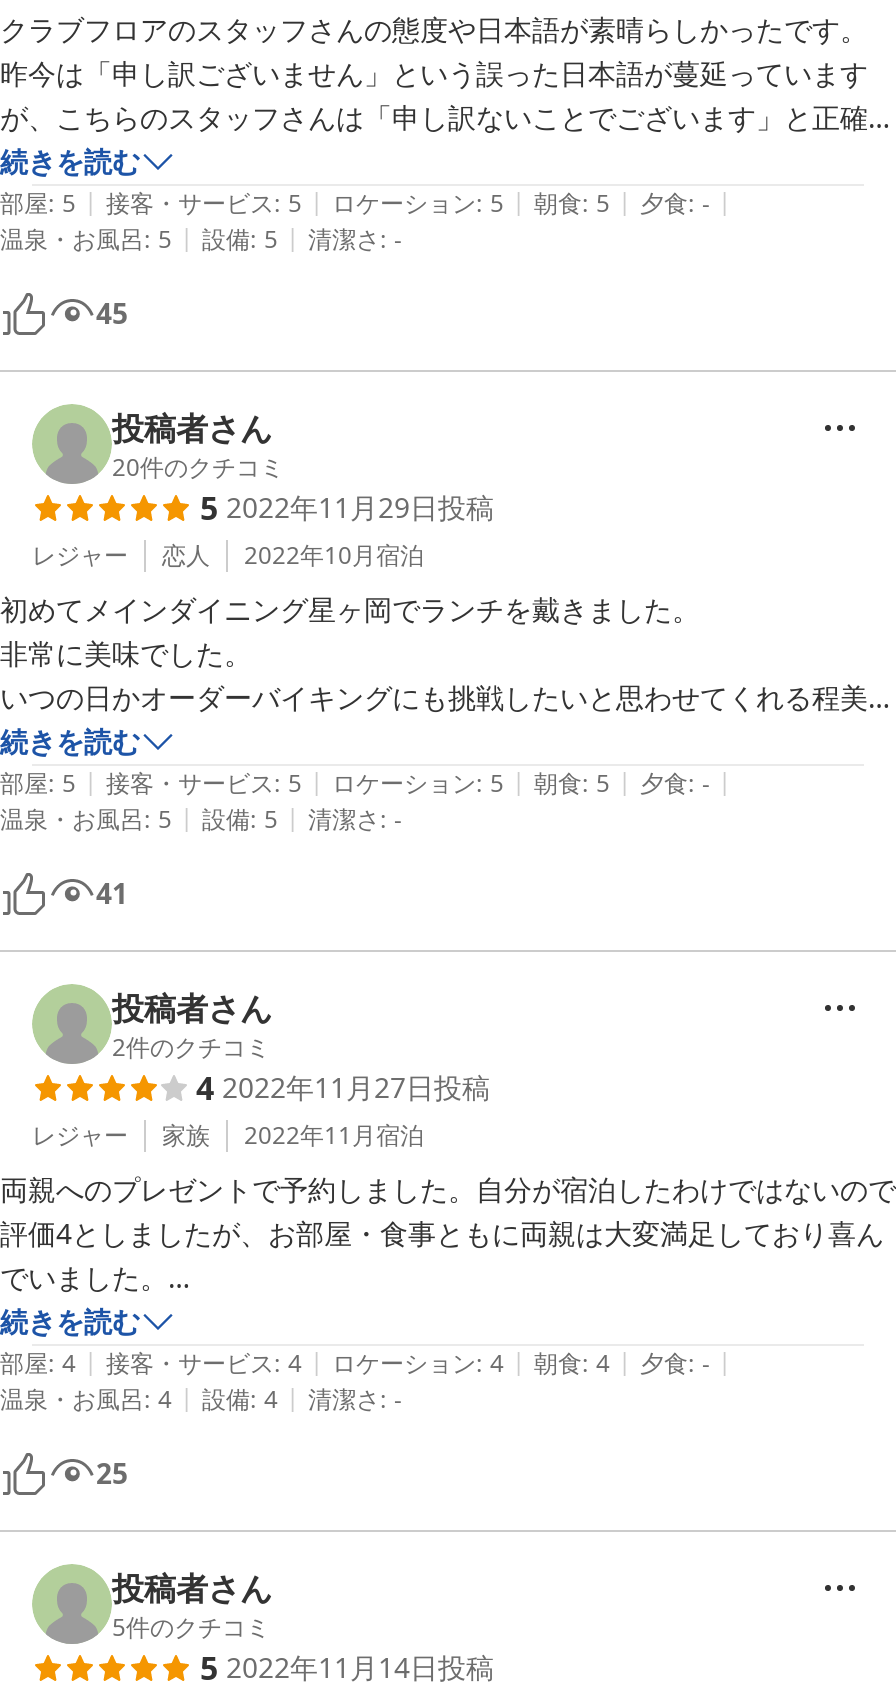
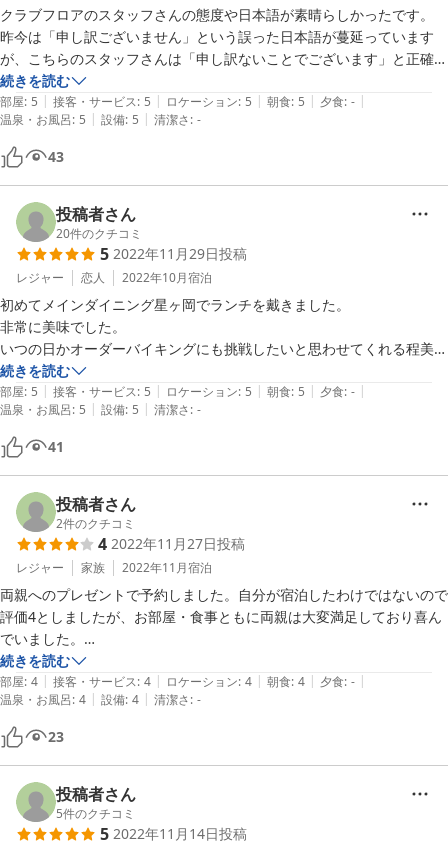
- 45
+ 43

- 25
+ 23
